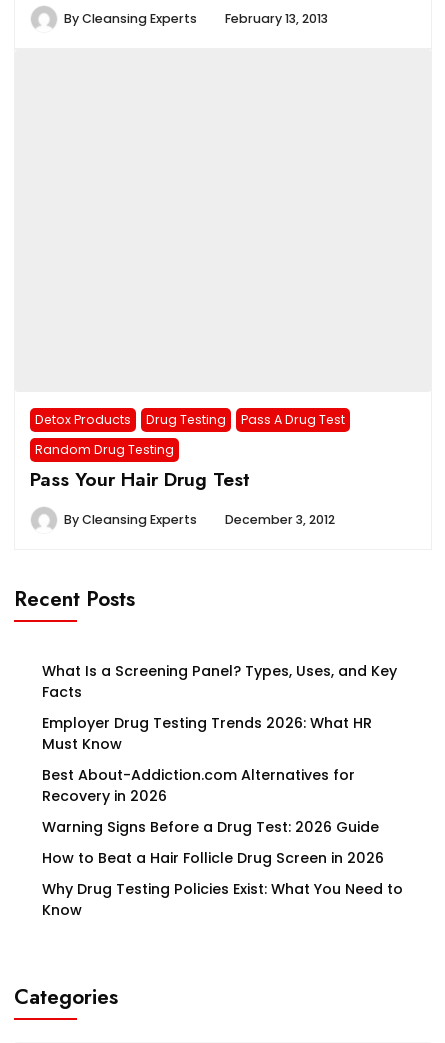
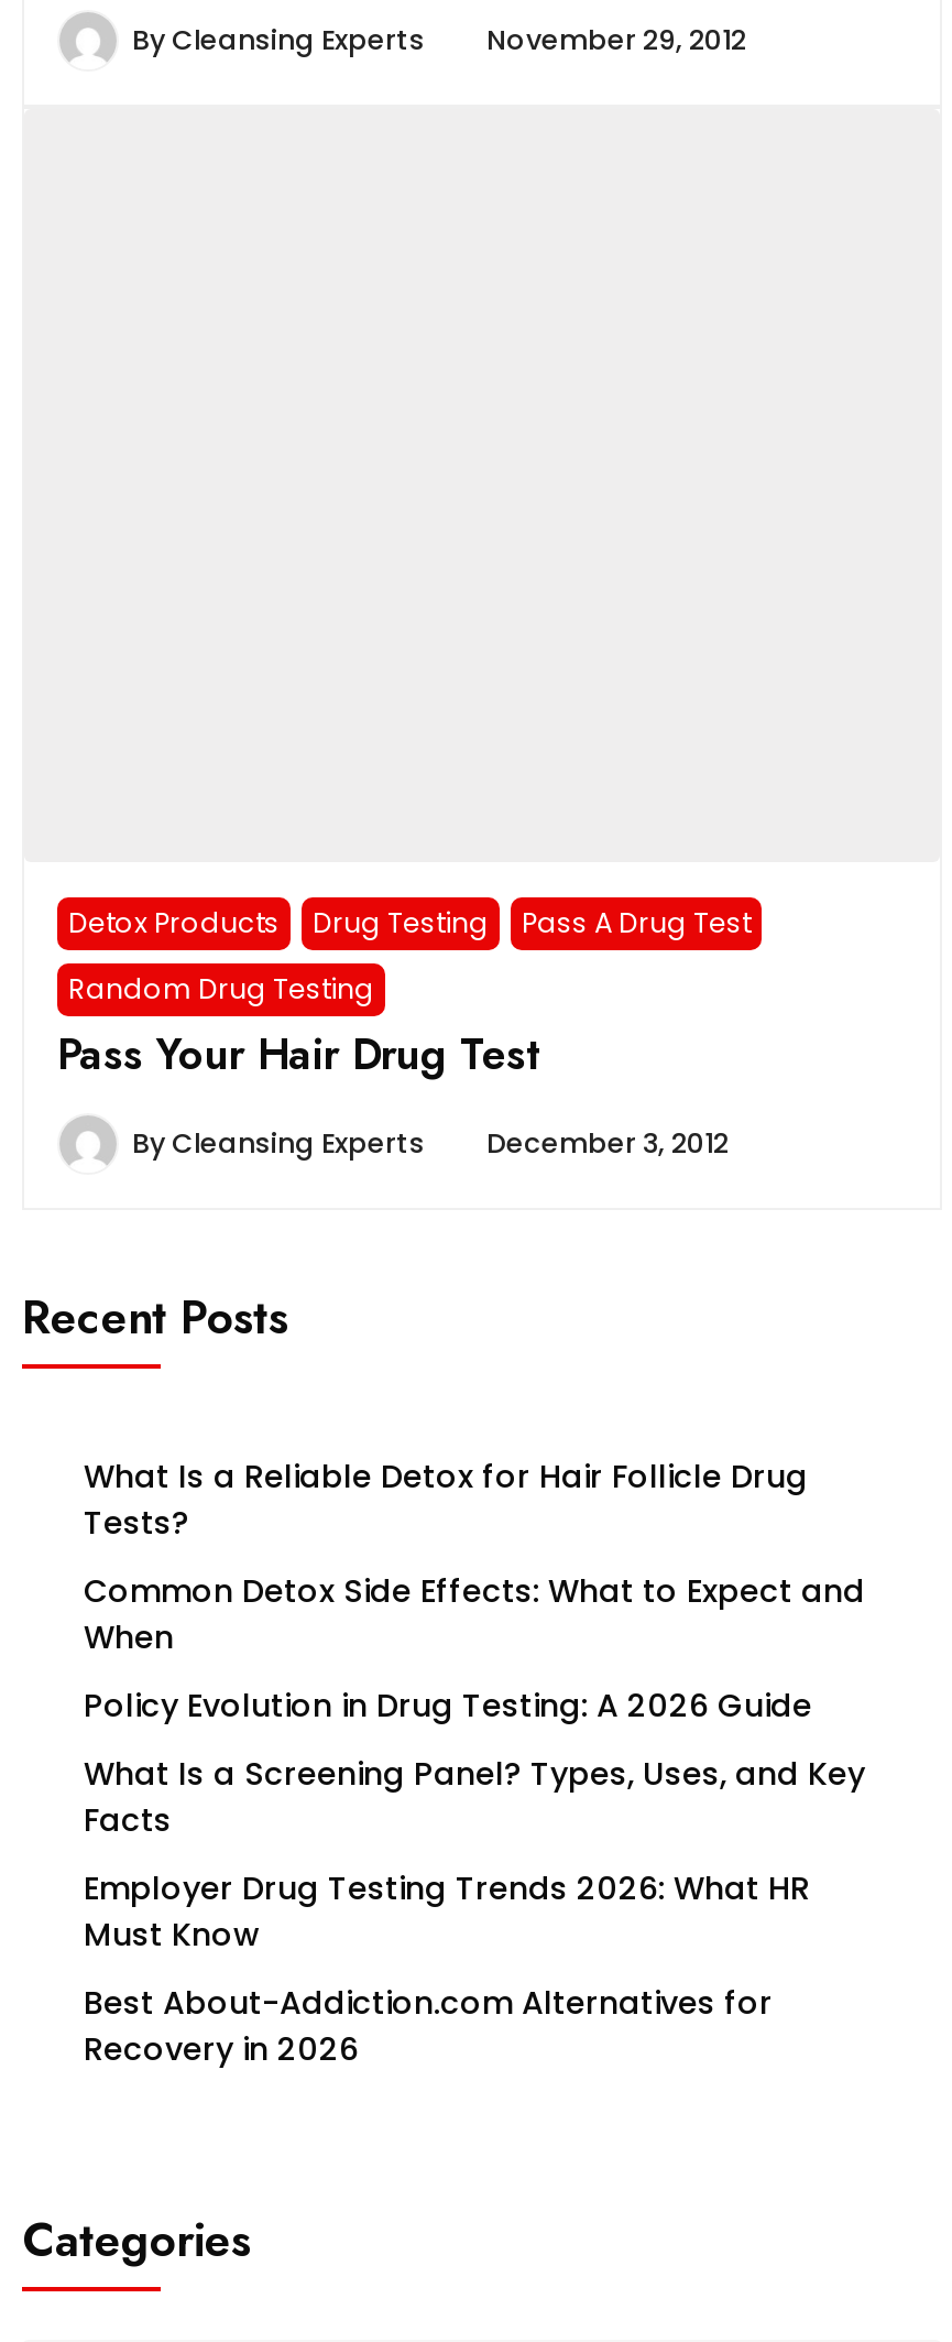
- By Cleansing Experts February 13, 2013
+ By Cleansing Experts November 29, 2012

+ What Is a Reliable Detox for Hair Follicle Drug
+ Tests?
+ Common Detox Side Effects: What to Expect and
+ When
+ Policy Evolution in Drug Testing: A 2026 Guide

moved down: What Is a Screening Panel? Types, Uses, and Key | Facts | Employer Drug Testing Trends 2026: What HR | Must Know | Best About-Addiction.com Alternatives for | Recovery in 2026

- Warning Signs Before a Drug Test: 2026 Guide
- How to Beat a Hair Follicle Drug Screen in 2026
- Why Drug Testing Policies Exist: What You Need to
- Know
